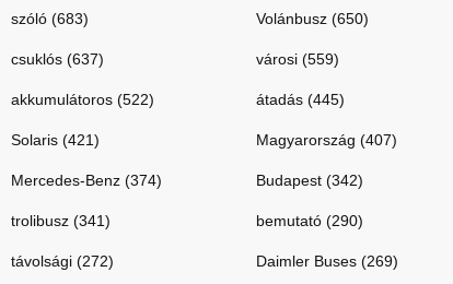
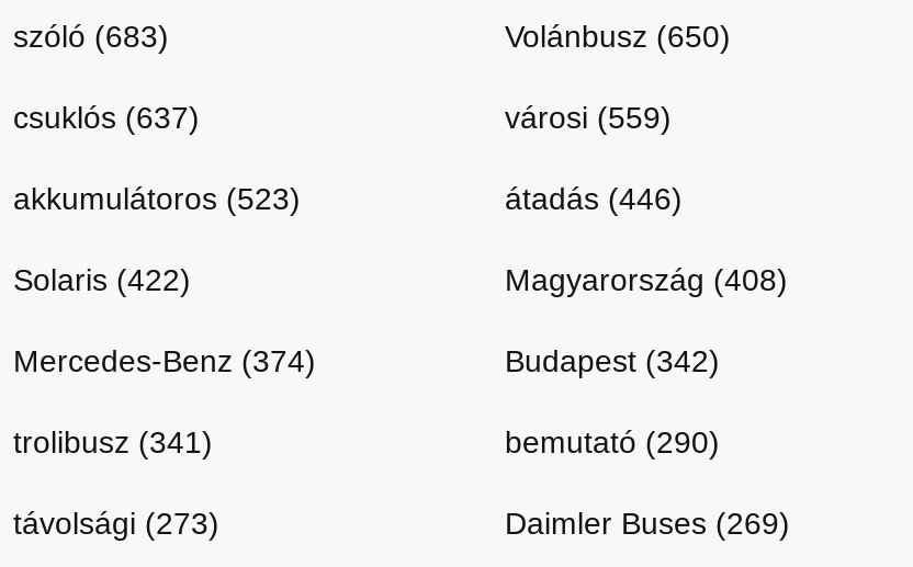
- akkumulátoros (522)
+ akkumulátoros (523)

- átadás (445)
+ átadás (446)

- Solaris (421)
+ Solaris (422)

- Magyarország (407)
+ Magyarország (408)

- távolsági (272)
+ távolsági (273)
